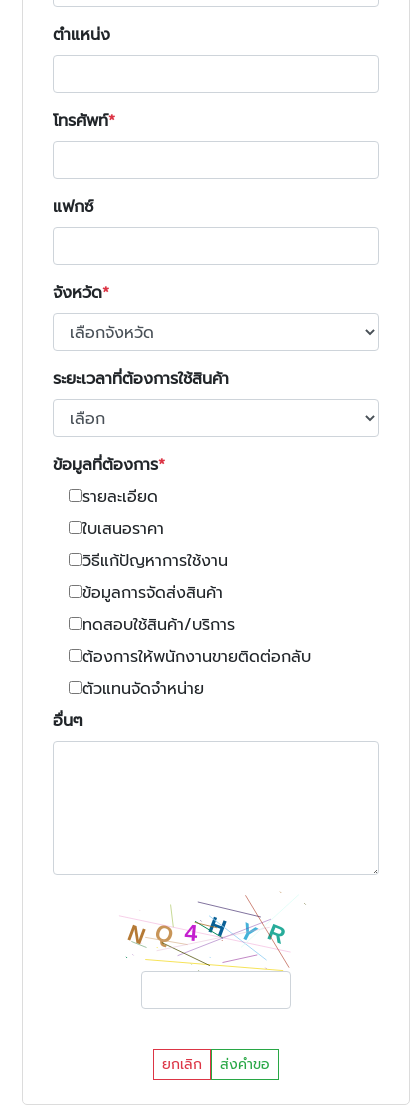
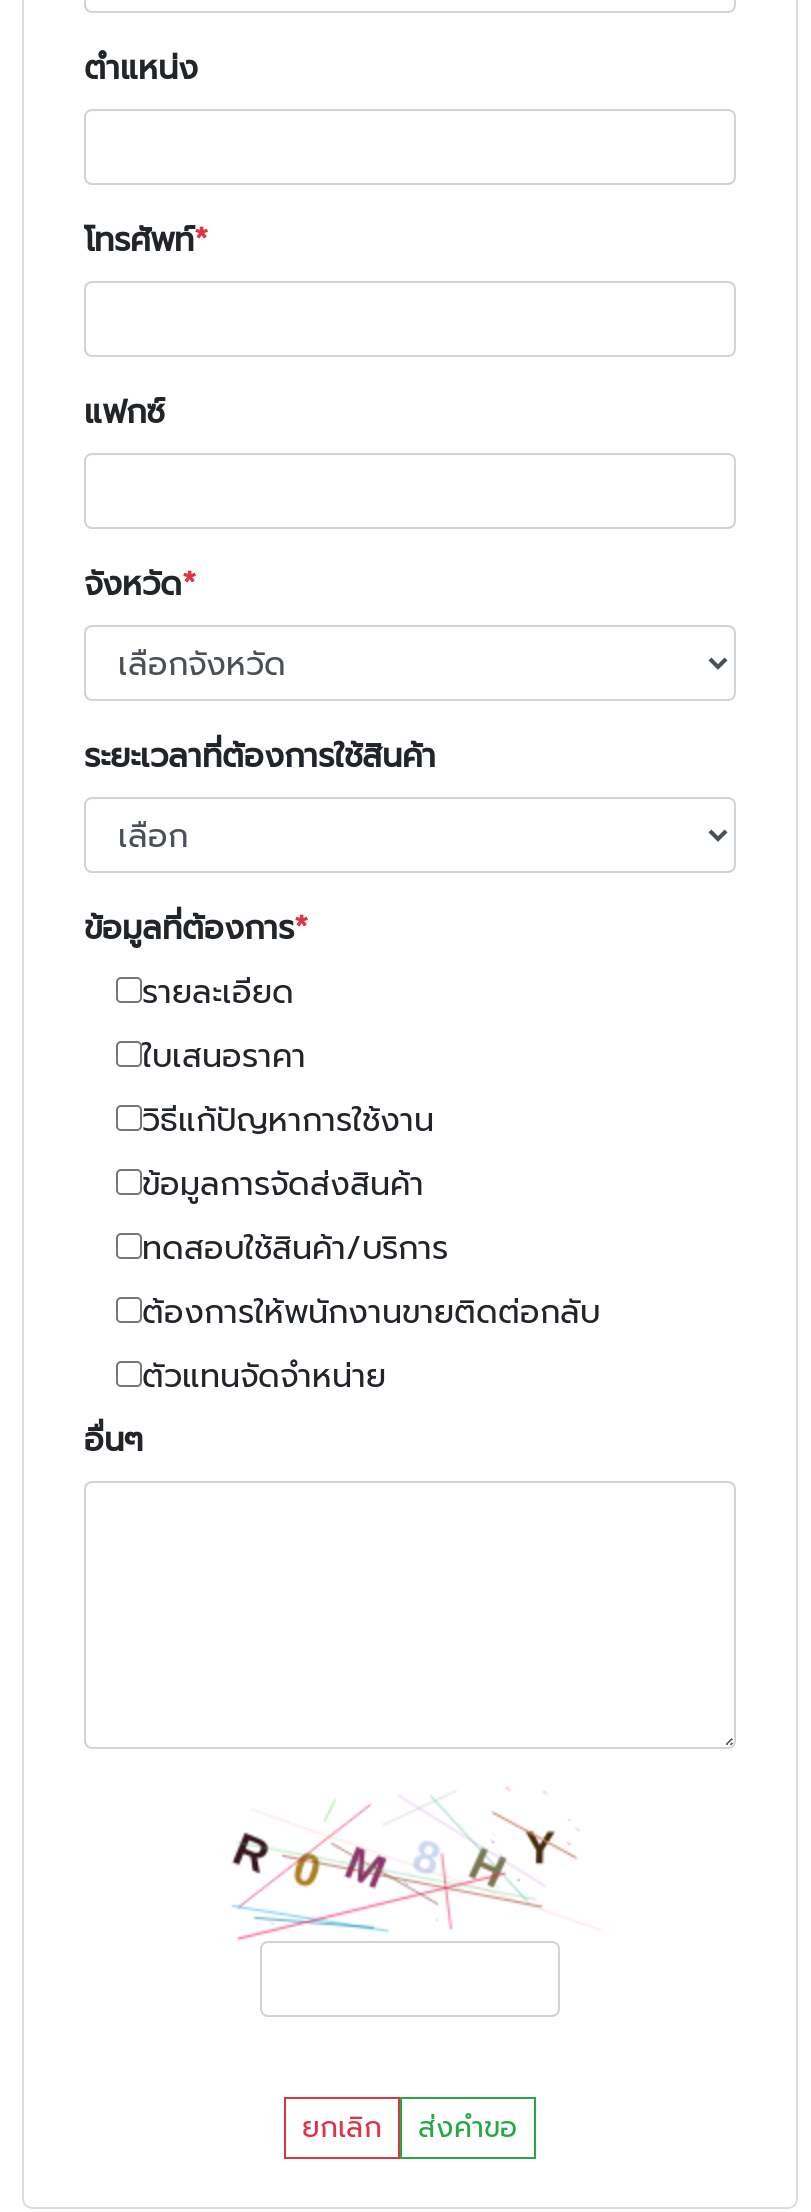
- [image]
+ [image]
